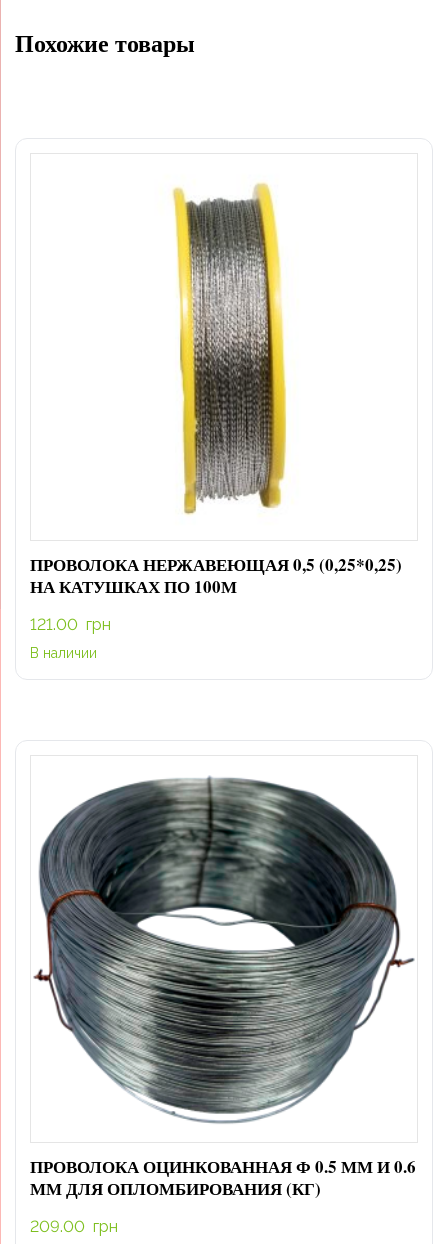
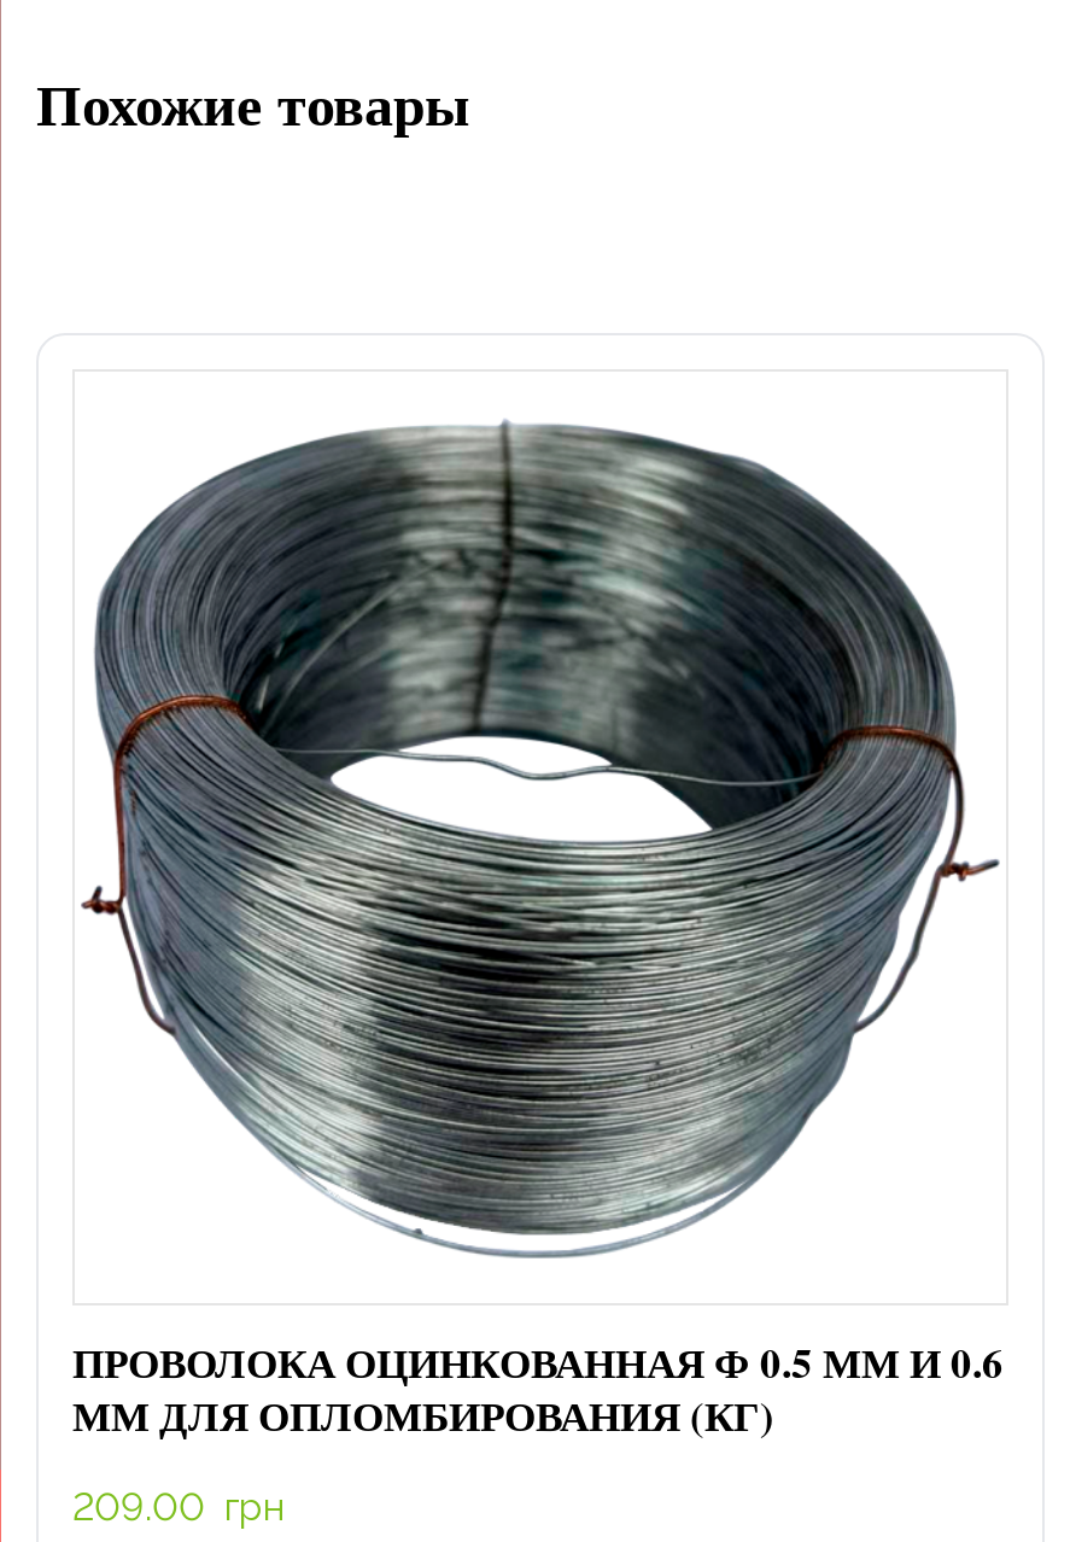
- [image]
- ПРОВОЛОКА НЕРЖАВЕЮЩАЯ 0,5 (0,25*0,25)
- НА КАТУШКАХ ПО 100М
- 121.00 грн
- В наличии
